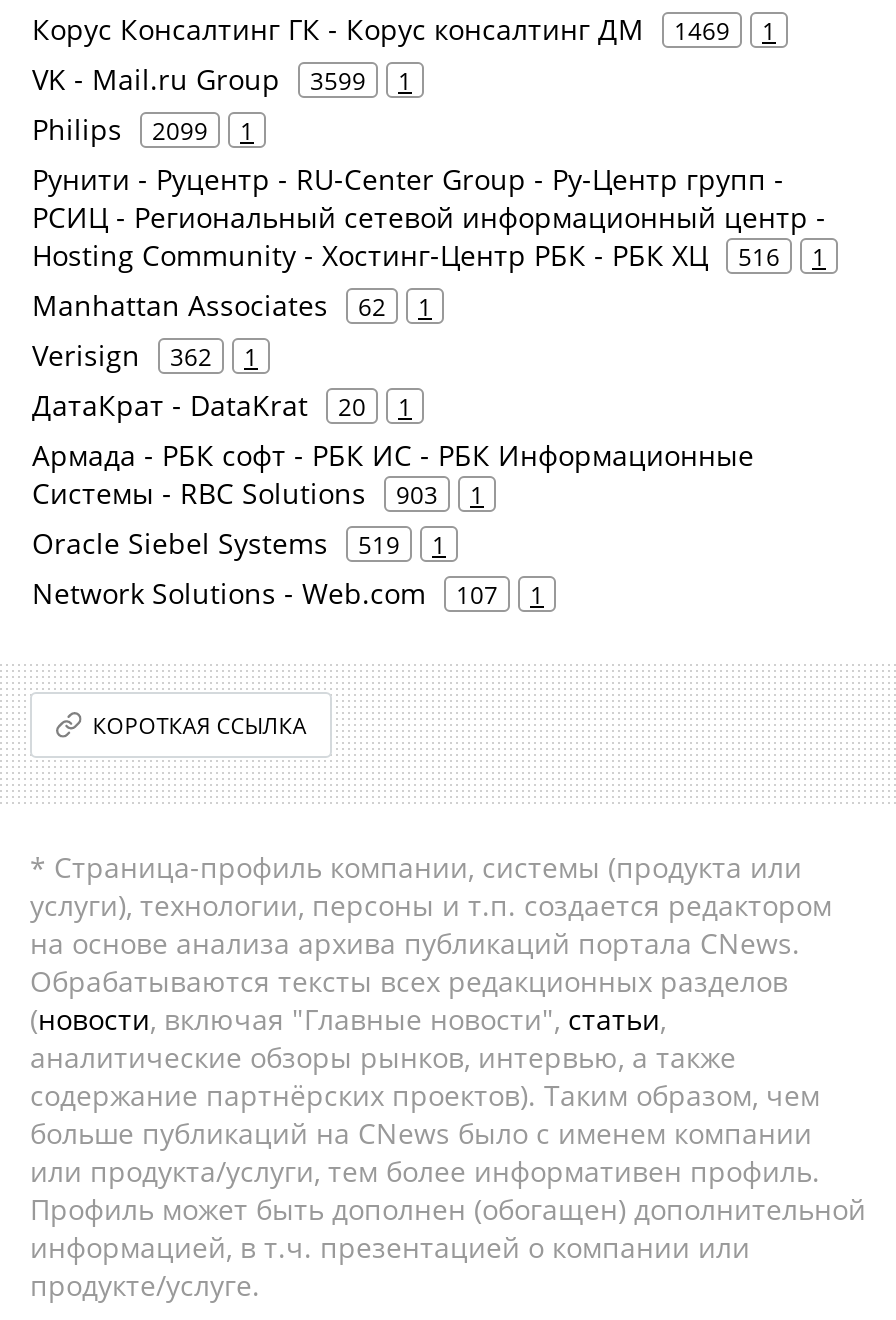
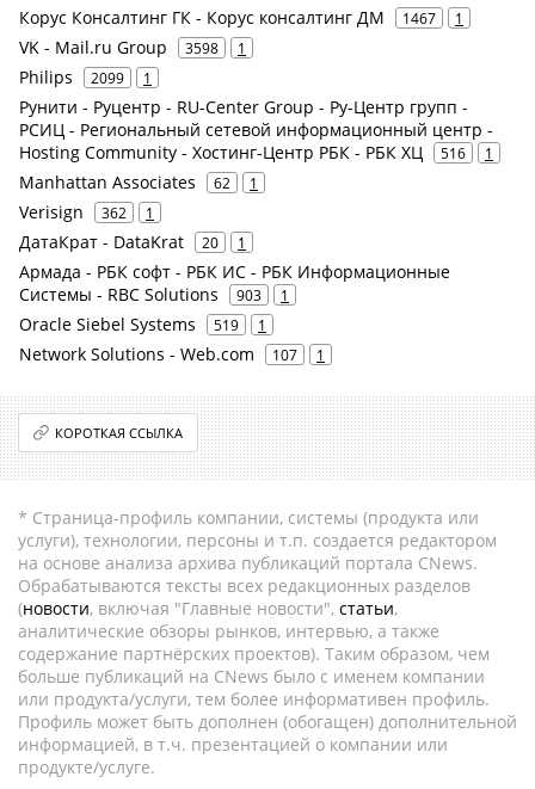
- Корус Консалтинг ГК - Корус консалтинг ДМ 1469 1
+ Корус Консалтинг ГК - Корус консалтинг ДМ 1467 1

- VK - Mail.ru Group 3599 1
+ VK - Mail.ru Group 3598 1
